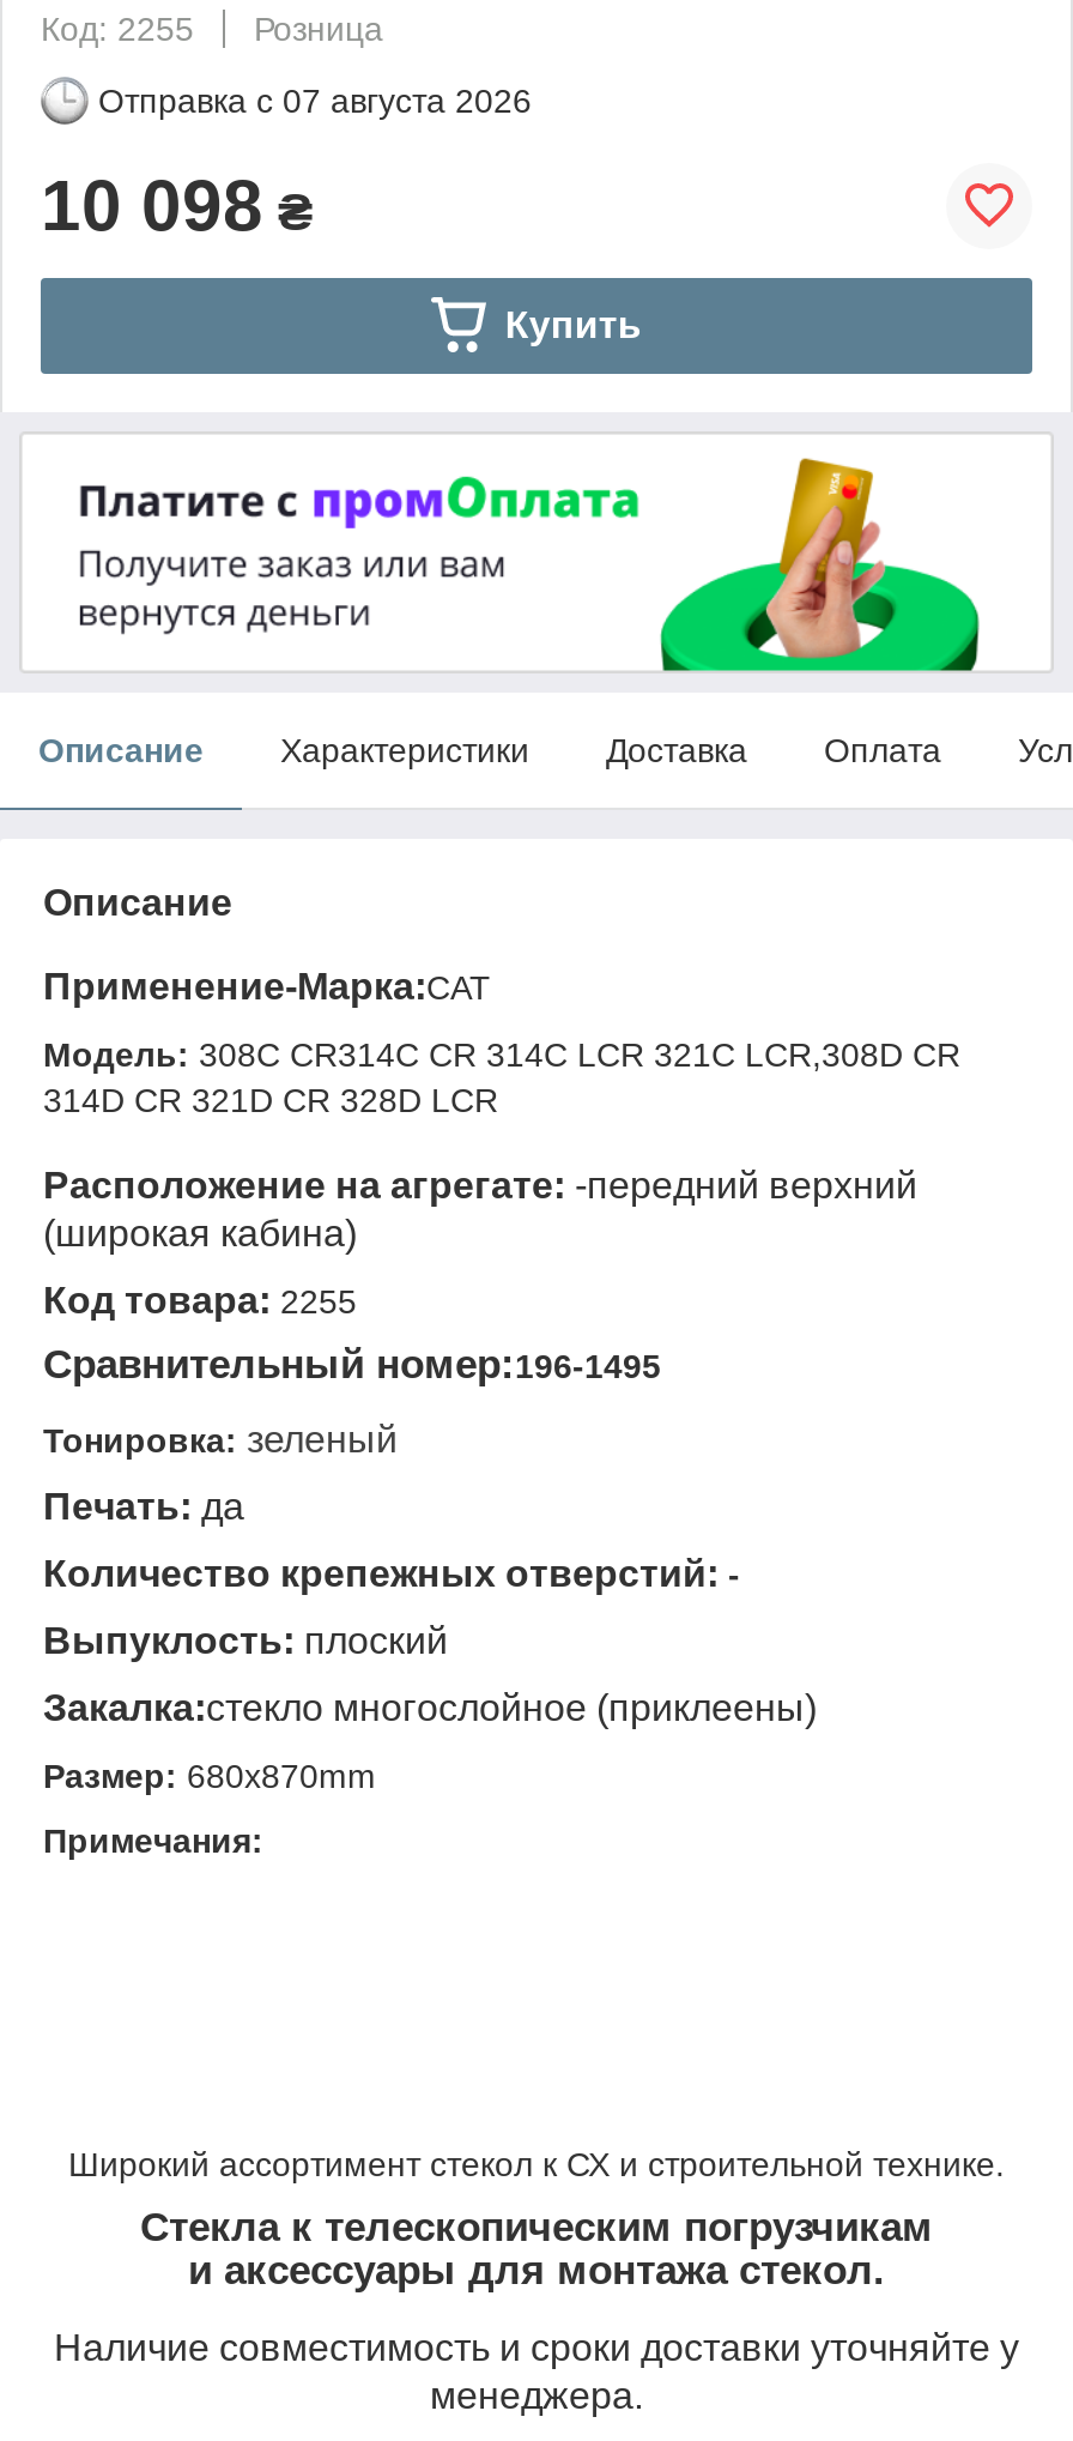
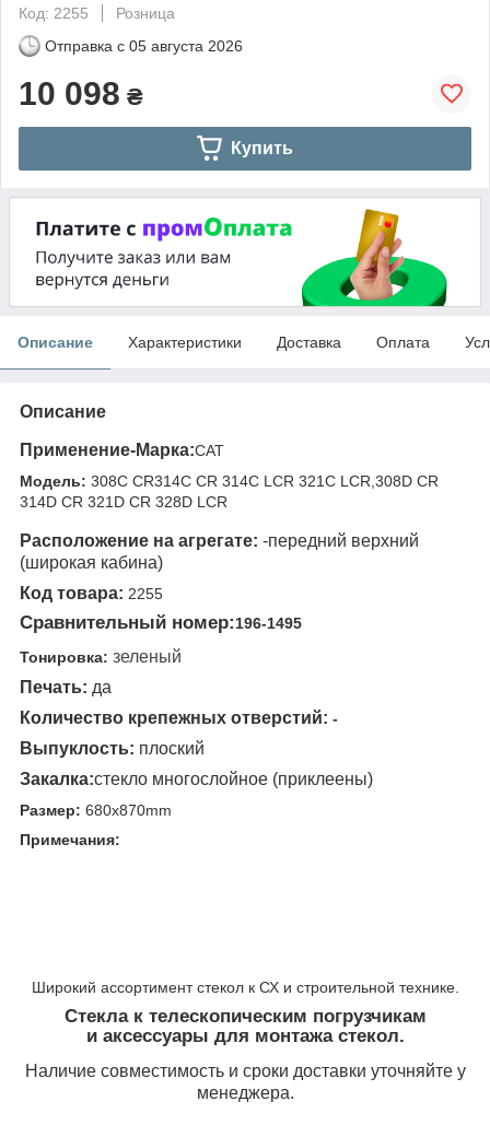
- Отправка с 07 августа 2026
+ Отправка с 05 августа 2026
